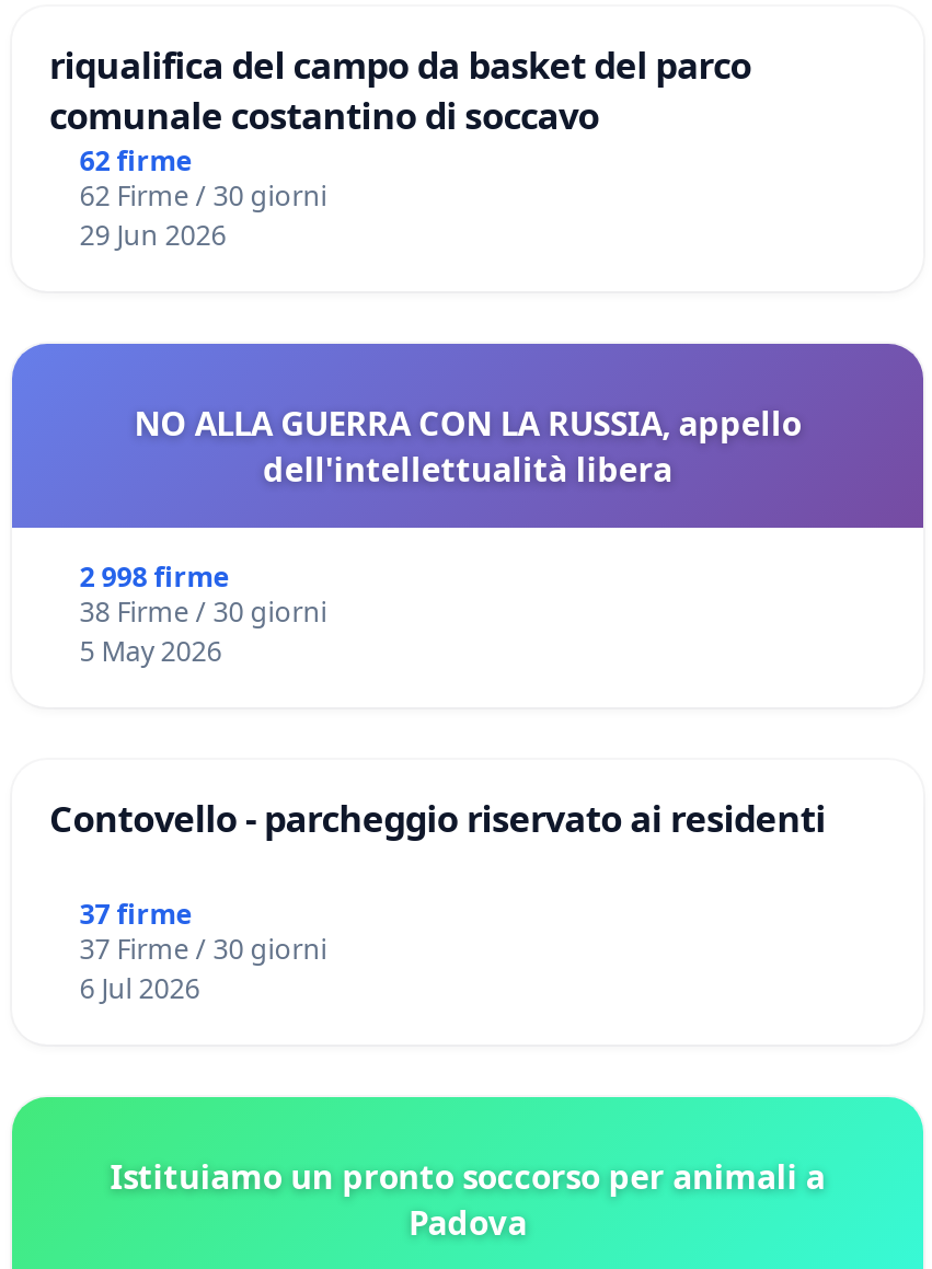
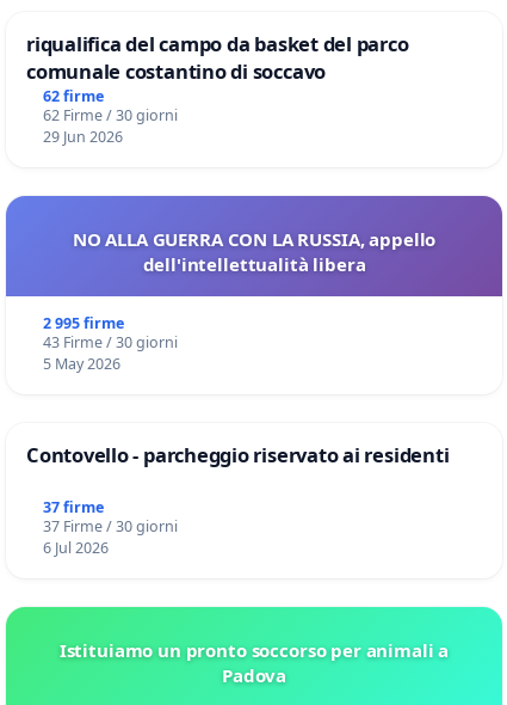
- 2 998 firme
+ 2 995 firme

- 38 Firme / 30 giorni
+ 43 Firme / 30 giorni
